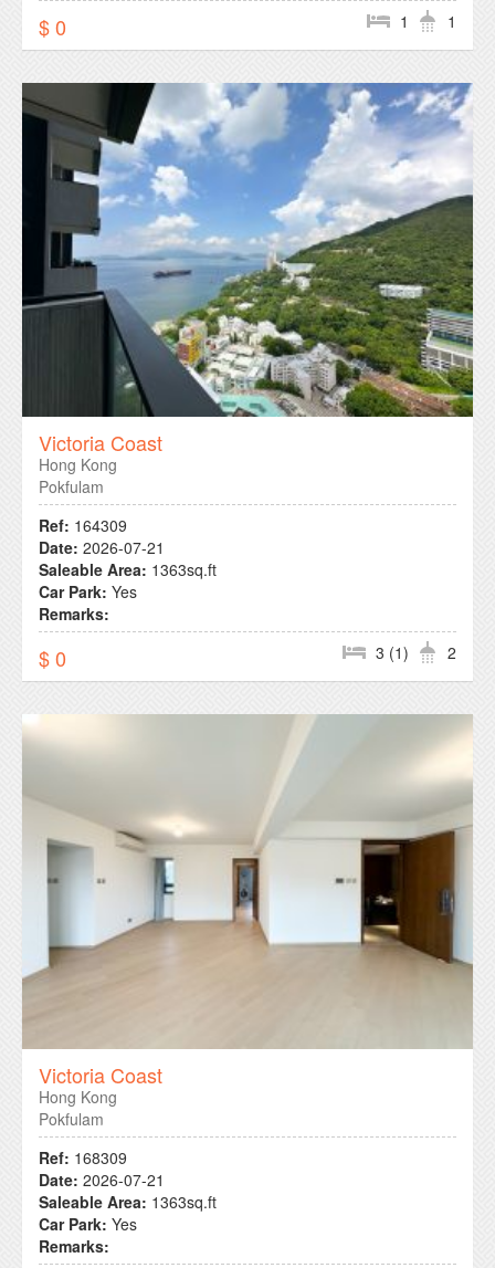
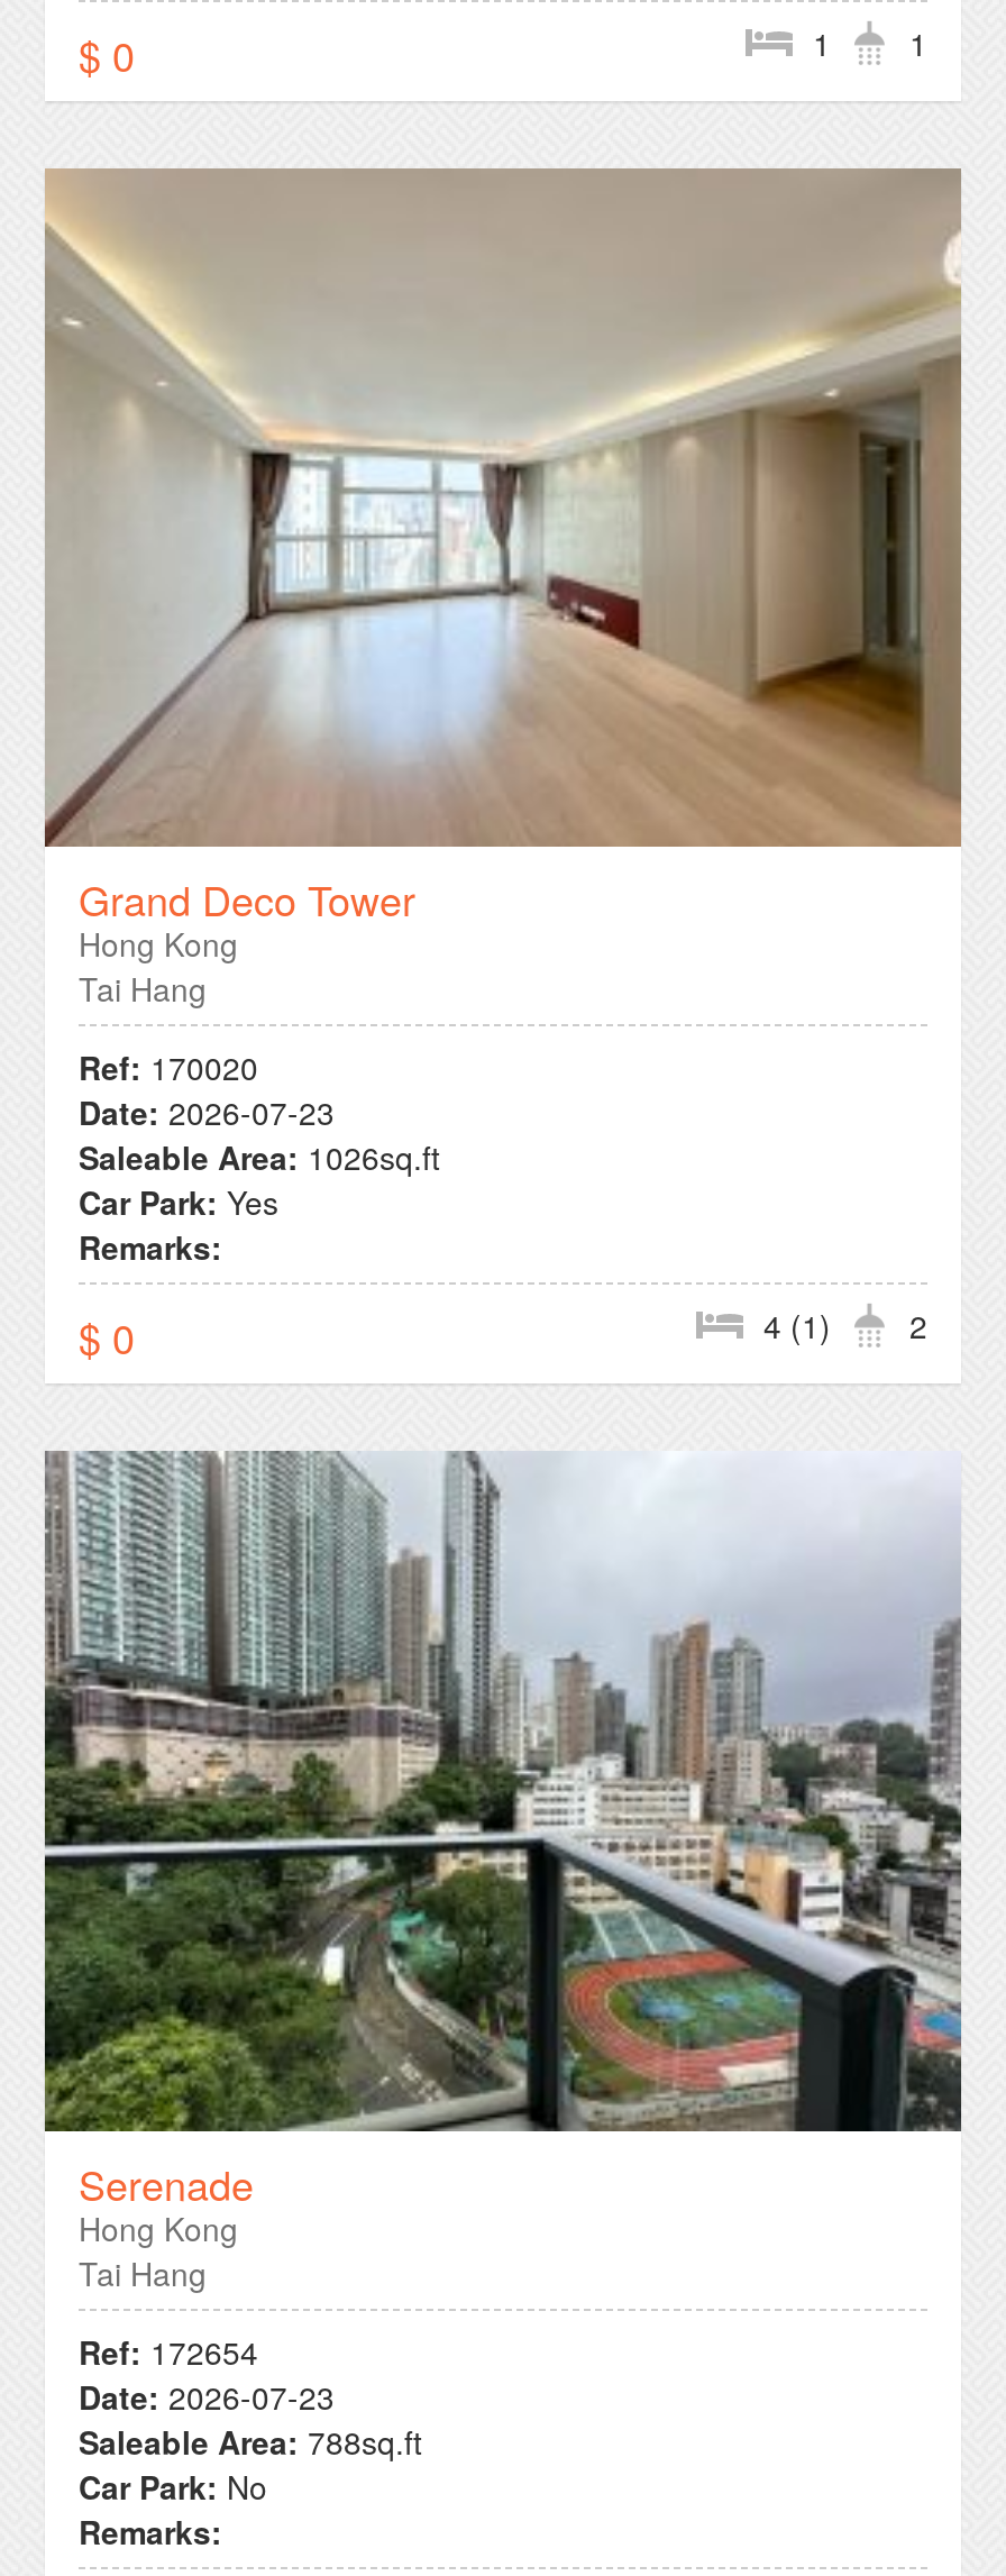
- [image]
- Victoria Coast
+ [image]
+ Grand Deco Tower

- Pokfulam
+ Tai Hang

- Ref: 164309
- Date: 2026-07-21
- Saleable Area: 1363sq.ft
+ Ref: 170020
+ Date: 2026-07-23
+ Saleable Area: 1026sq.ft

- 3 (1) 2
+ 4 (1) 2

- [image]
- Victoria Coast
+ [image]
+ Serenade

- Pokfulam
+ Tai Hang

- Ref: 168309
- Date: 2026-07-21
- Saleable Area: 1363sq.ft
- Car Park: Yes
+ Ref: 172654
+ Date: 2026-07-23
+ Saleable Area: 788sq.ft
+ Car Park: No
